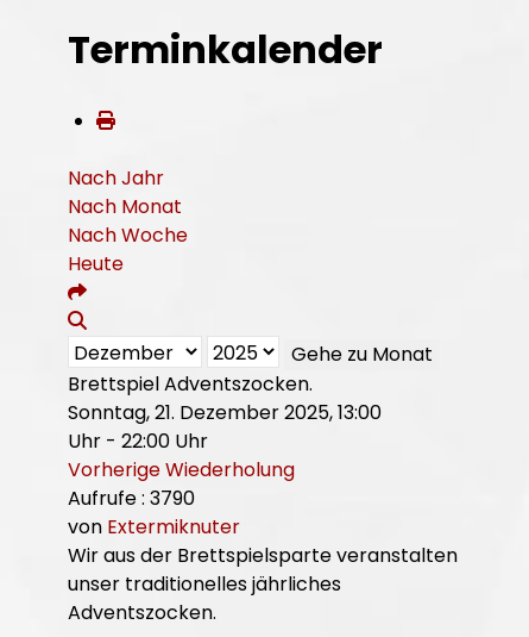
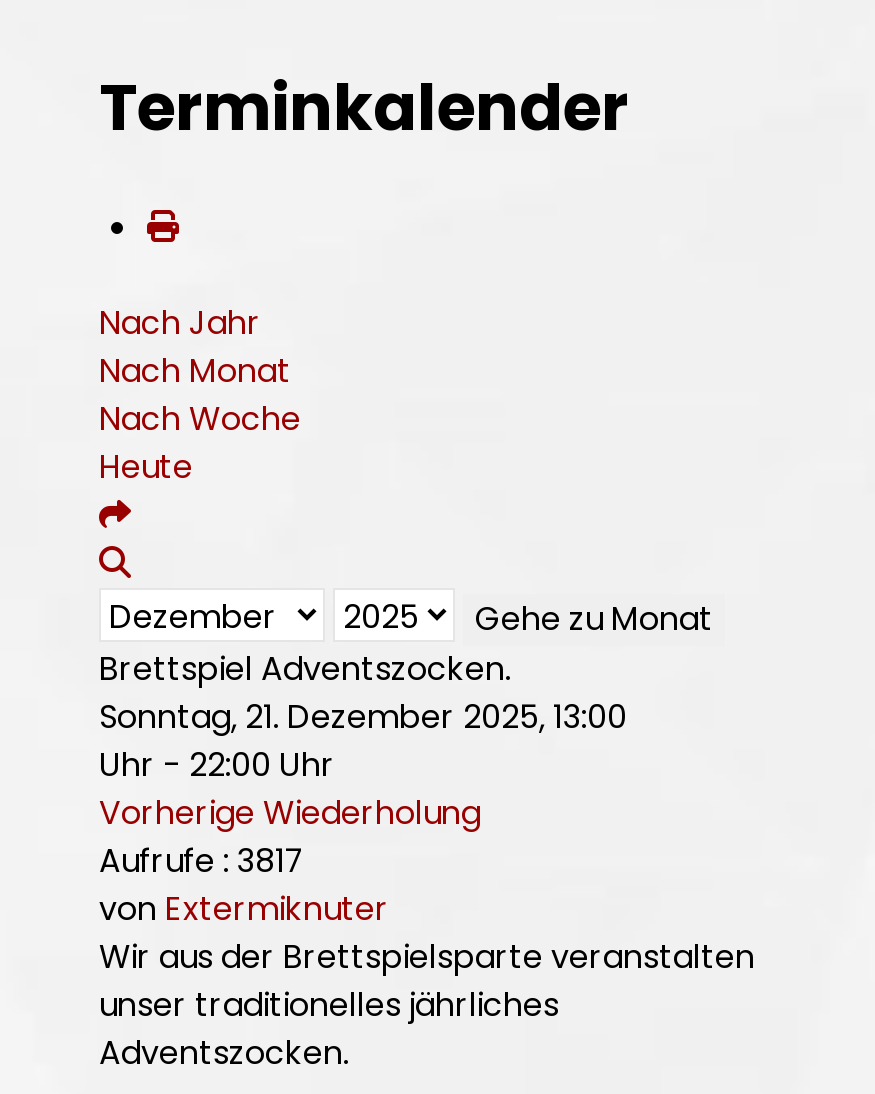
- Aufrufe: 3790
+ Aufrufe: 3817
